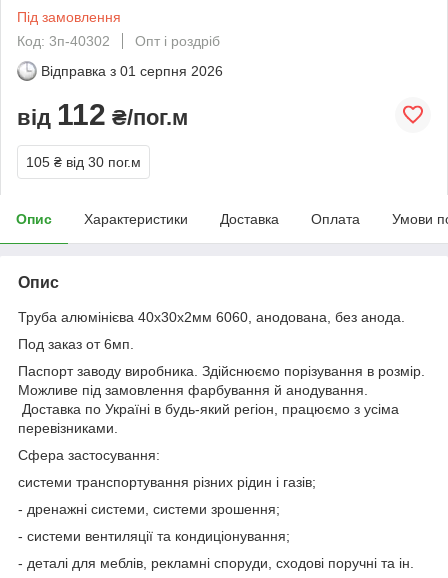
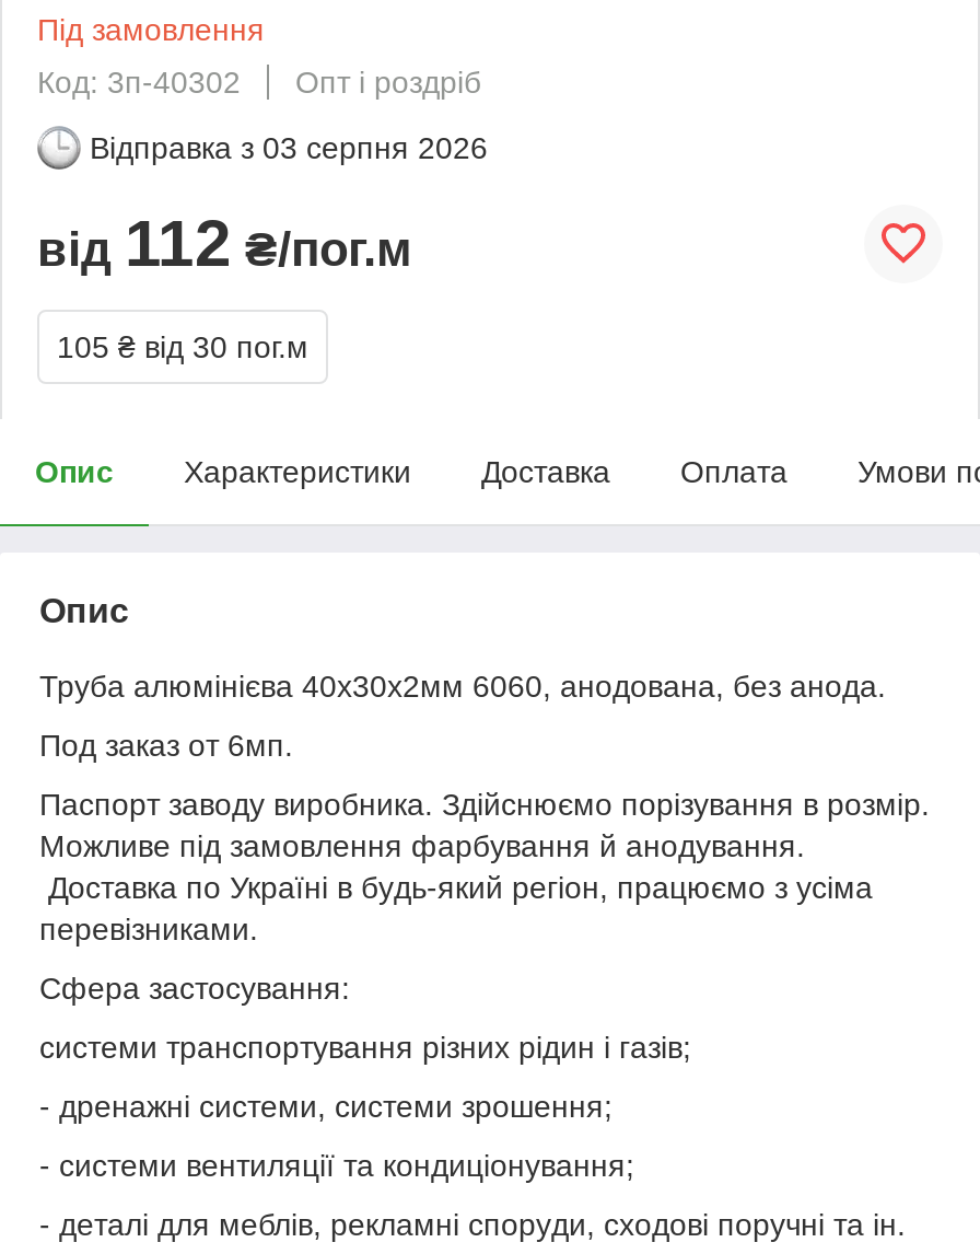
- Відправка з 01 серпня 2026
+ Відправка з 03 серпня 2026
